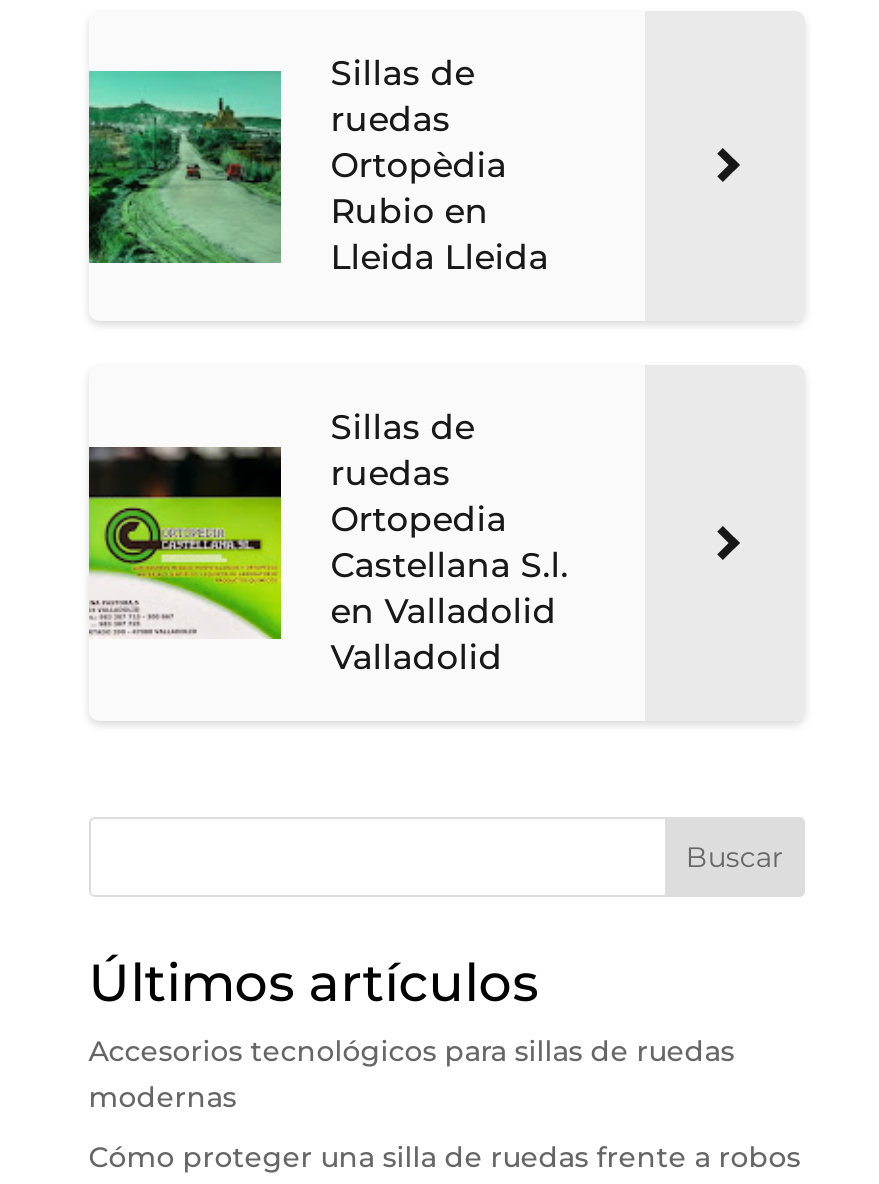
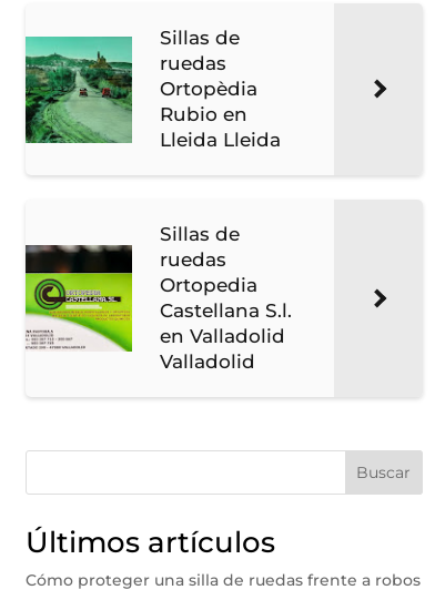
- Accesorios tecnológicos para sillas de ruedas
- modernas
